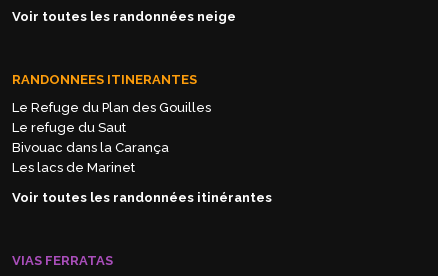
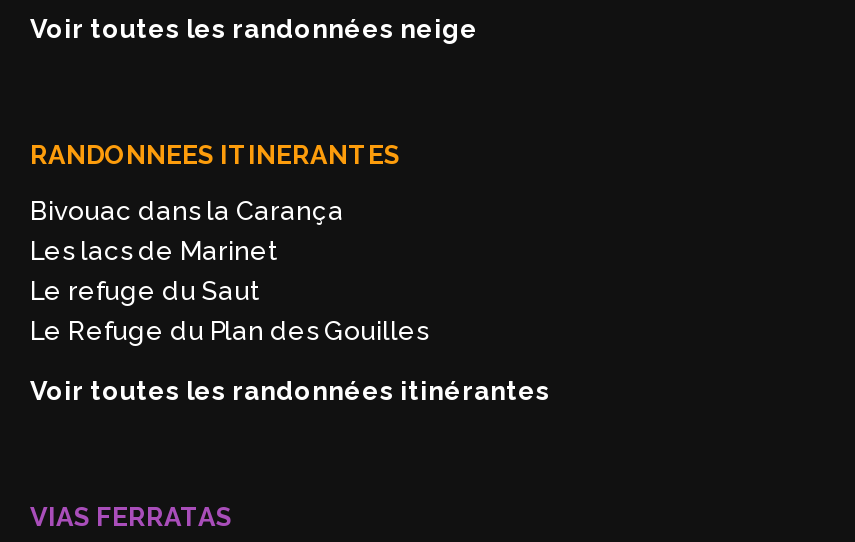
moved down: Le Refuge du Plan des Gouilles | Le refuge du Saut

moved up: Bivouac dans la Carança | Les lacs de Marinet
